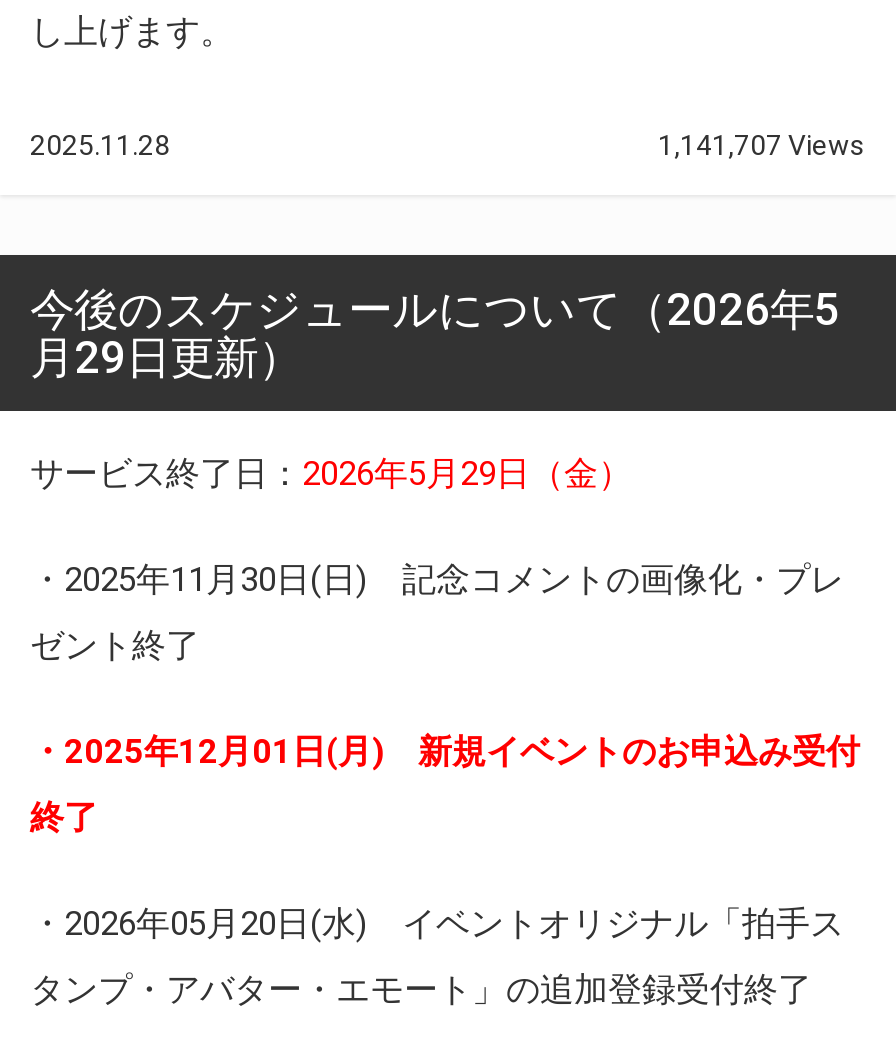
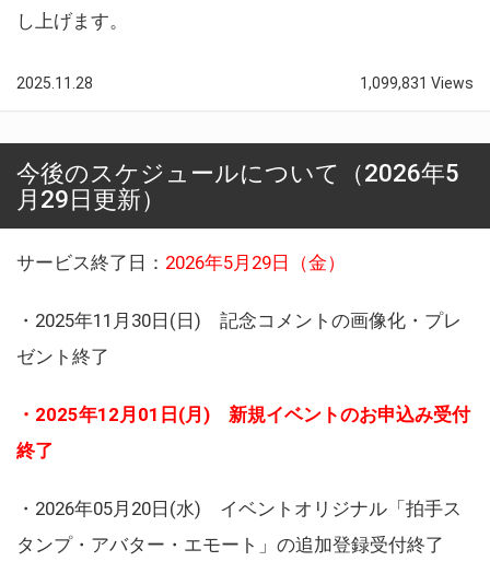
- 1,141,707 Views
+ 1,099,831 Views
